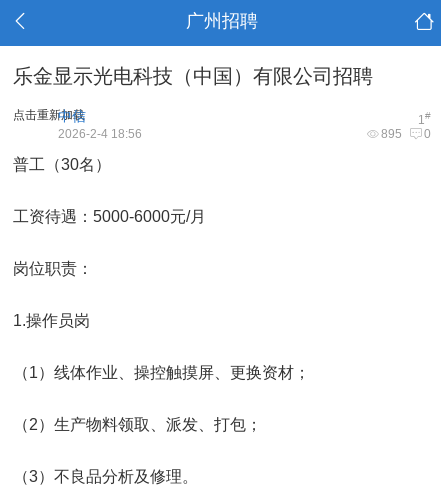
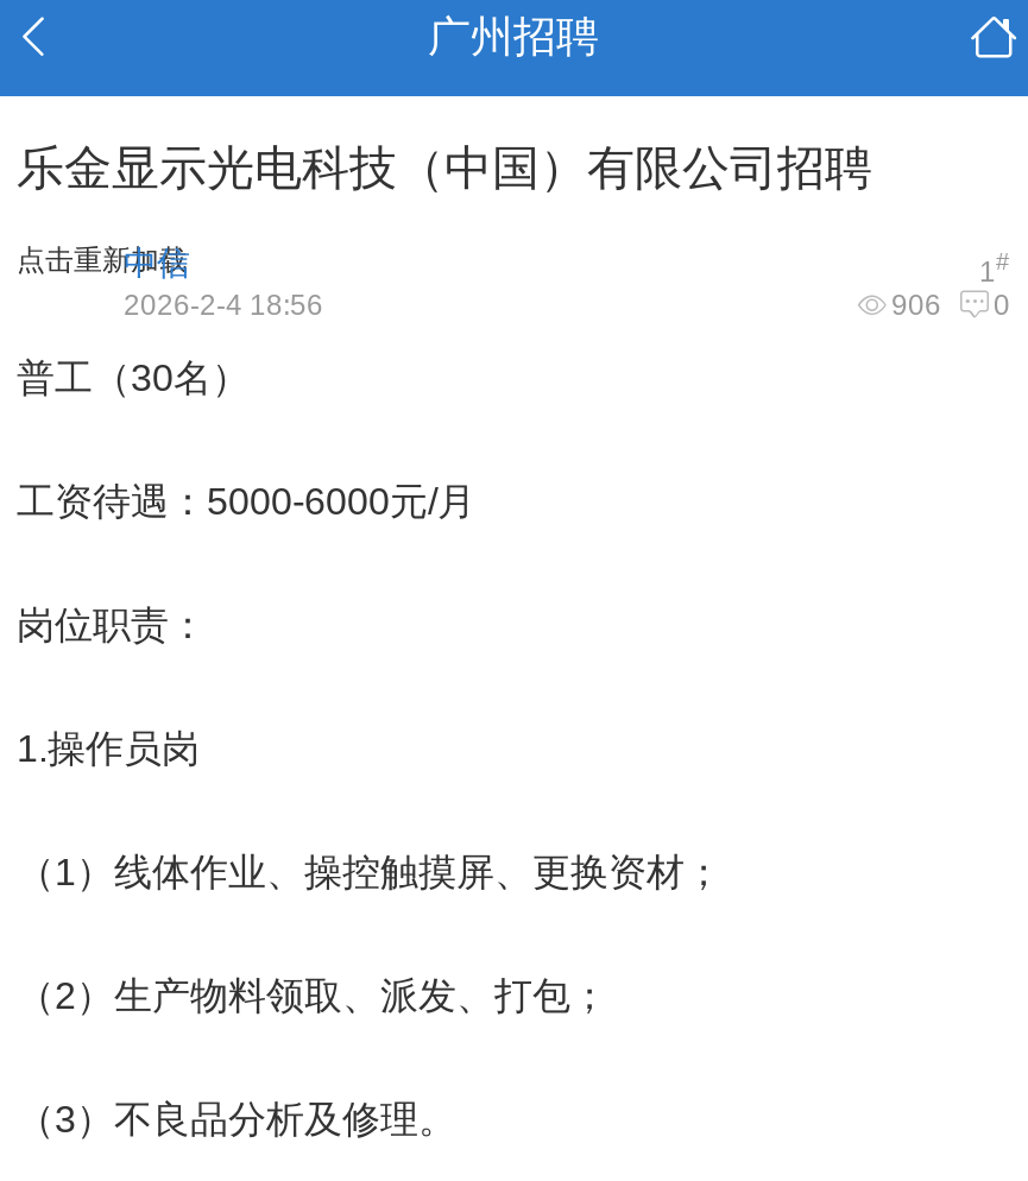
- 895 0
+ 906 0
